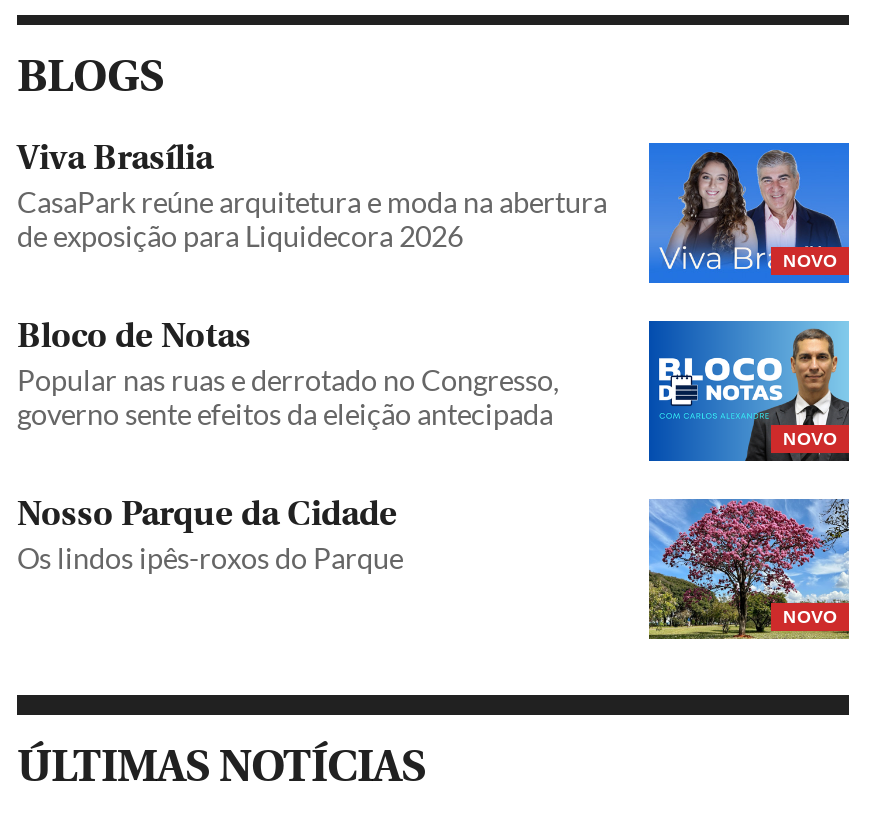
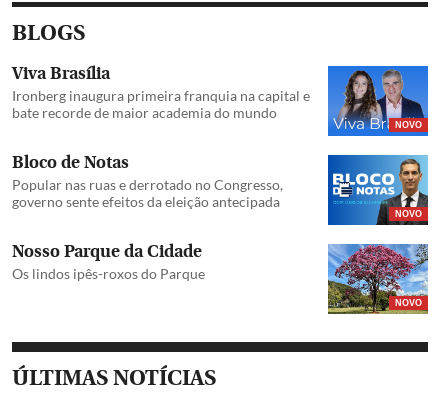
- CasaPark reúne arquitetura e moda na abertura
- de exposição para Liquidecora 2026
+ Ironberg inaugura primeira franquia na capital e
+ bate recorde de maior academia do mundo
